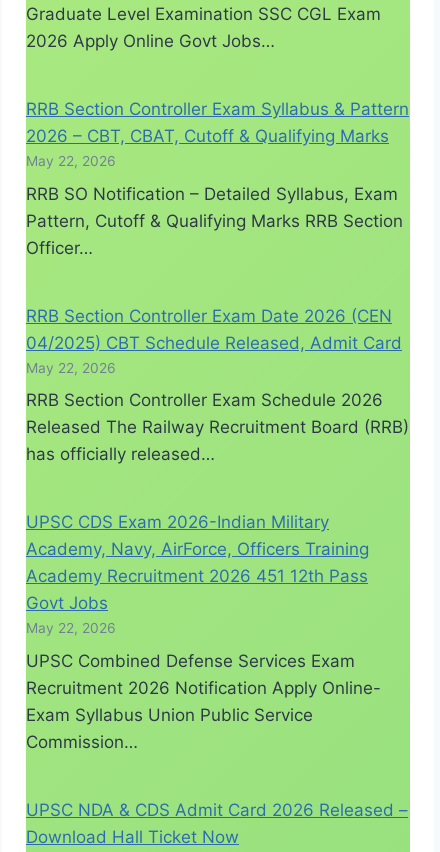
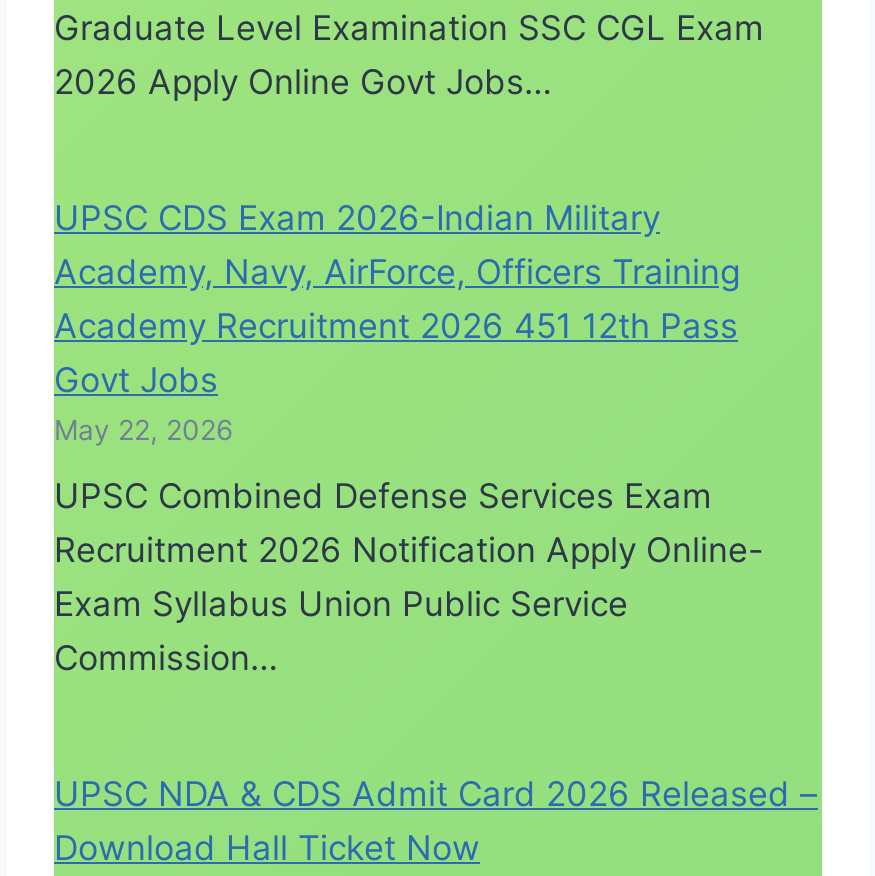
- RRB Section Controller Exam Syllabus & Pattern
- 2026 – CBT, CBAT, Cutoff & Qualifying Marks
- May 22, 2026
- RRB SO Notification – Detailed Syllabus, Exam
- Pattern, Cutoff & Qualifying Marks RRB Section
- Officer…
- RRB Section Controller Exam Date 2026 (CEN
- 04/2025) CBT Schedule Released, Admit Card
- May 22, 2026
- RRB Section Controller Exam Schedule 2026
- Released The Railway Recruitment Board (RRB)
- has officially released…
